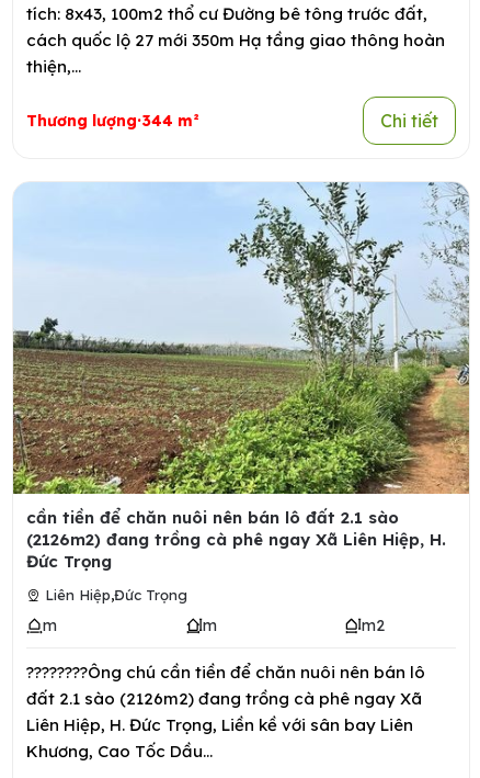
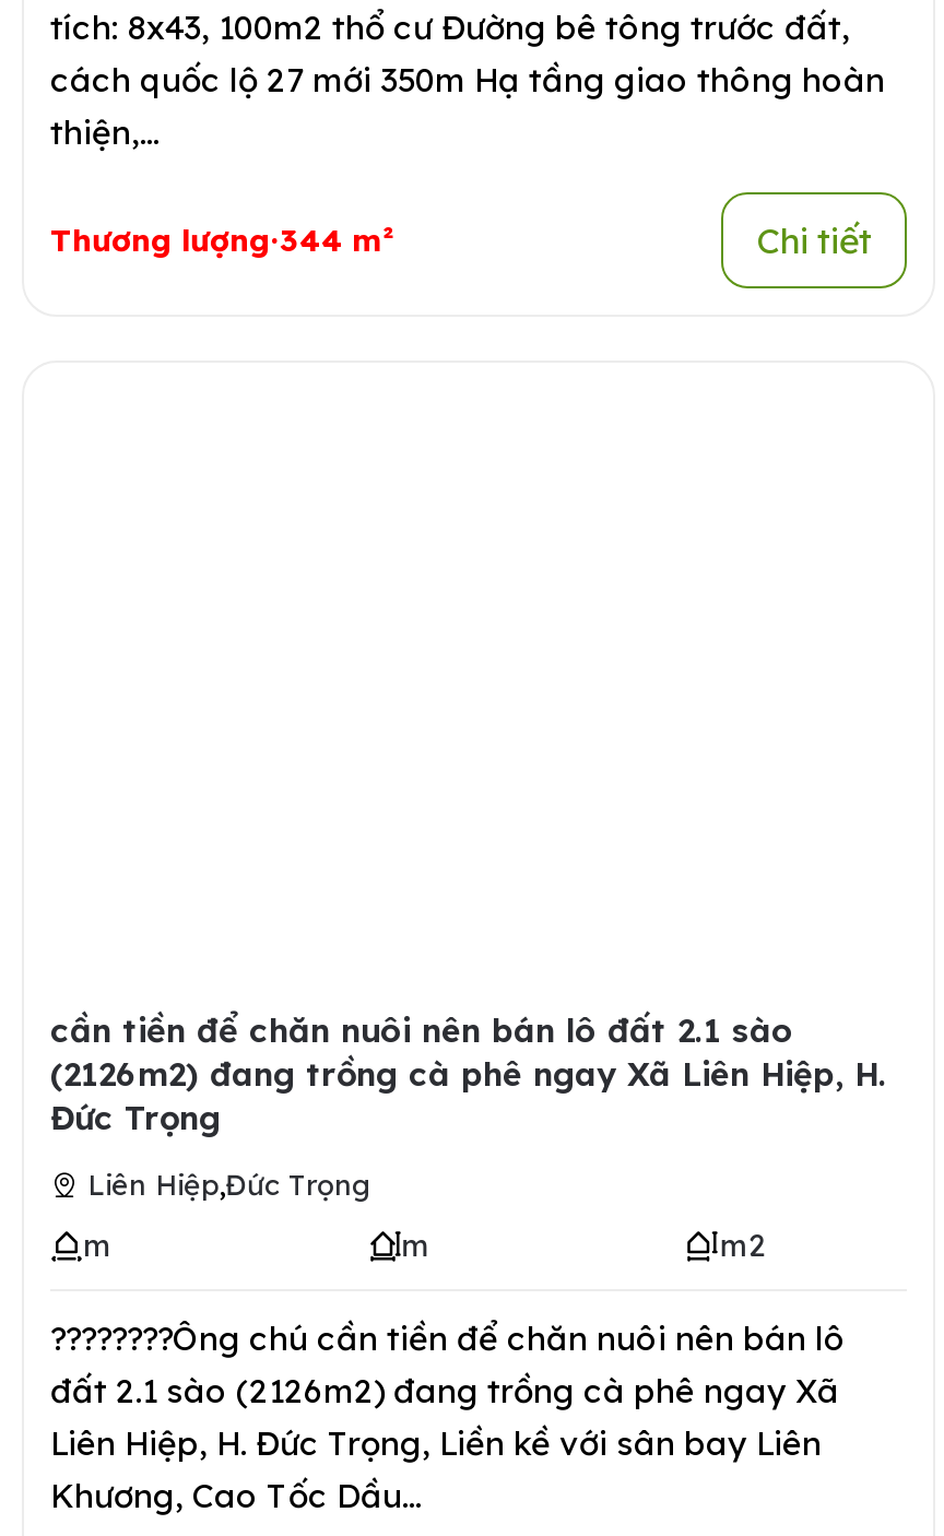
- [image]
